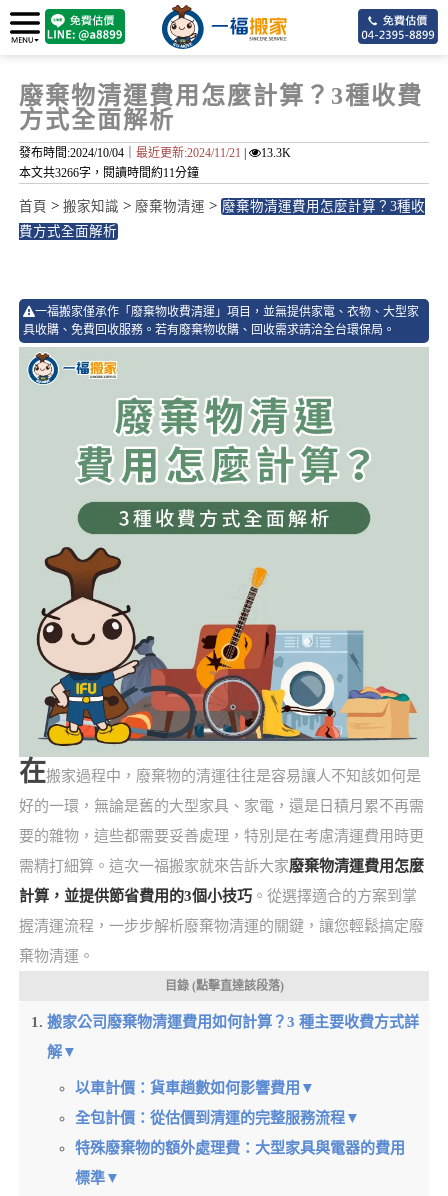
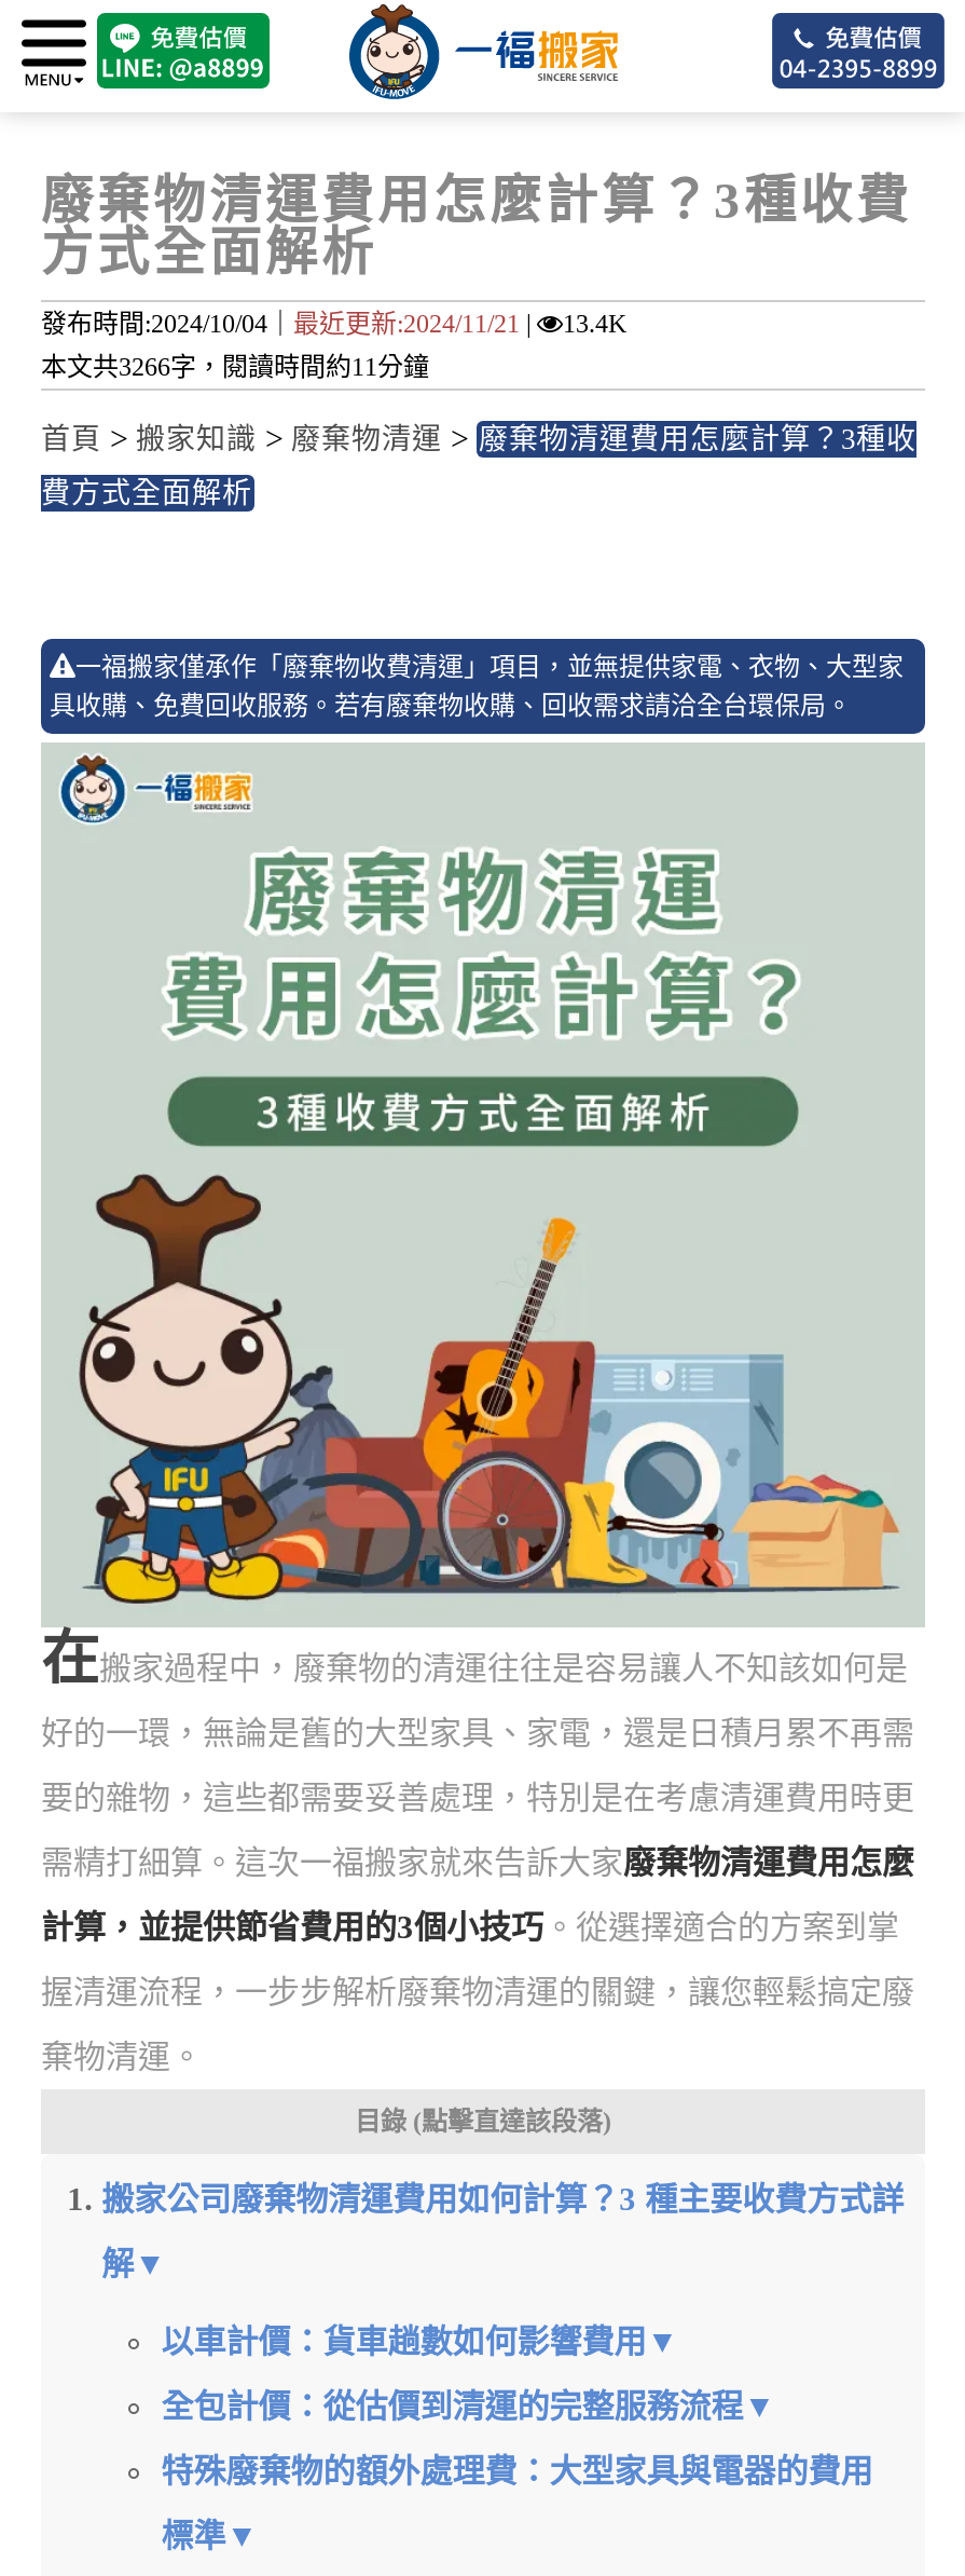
- 13.3K
+ 13.4K
